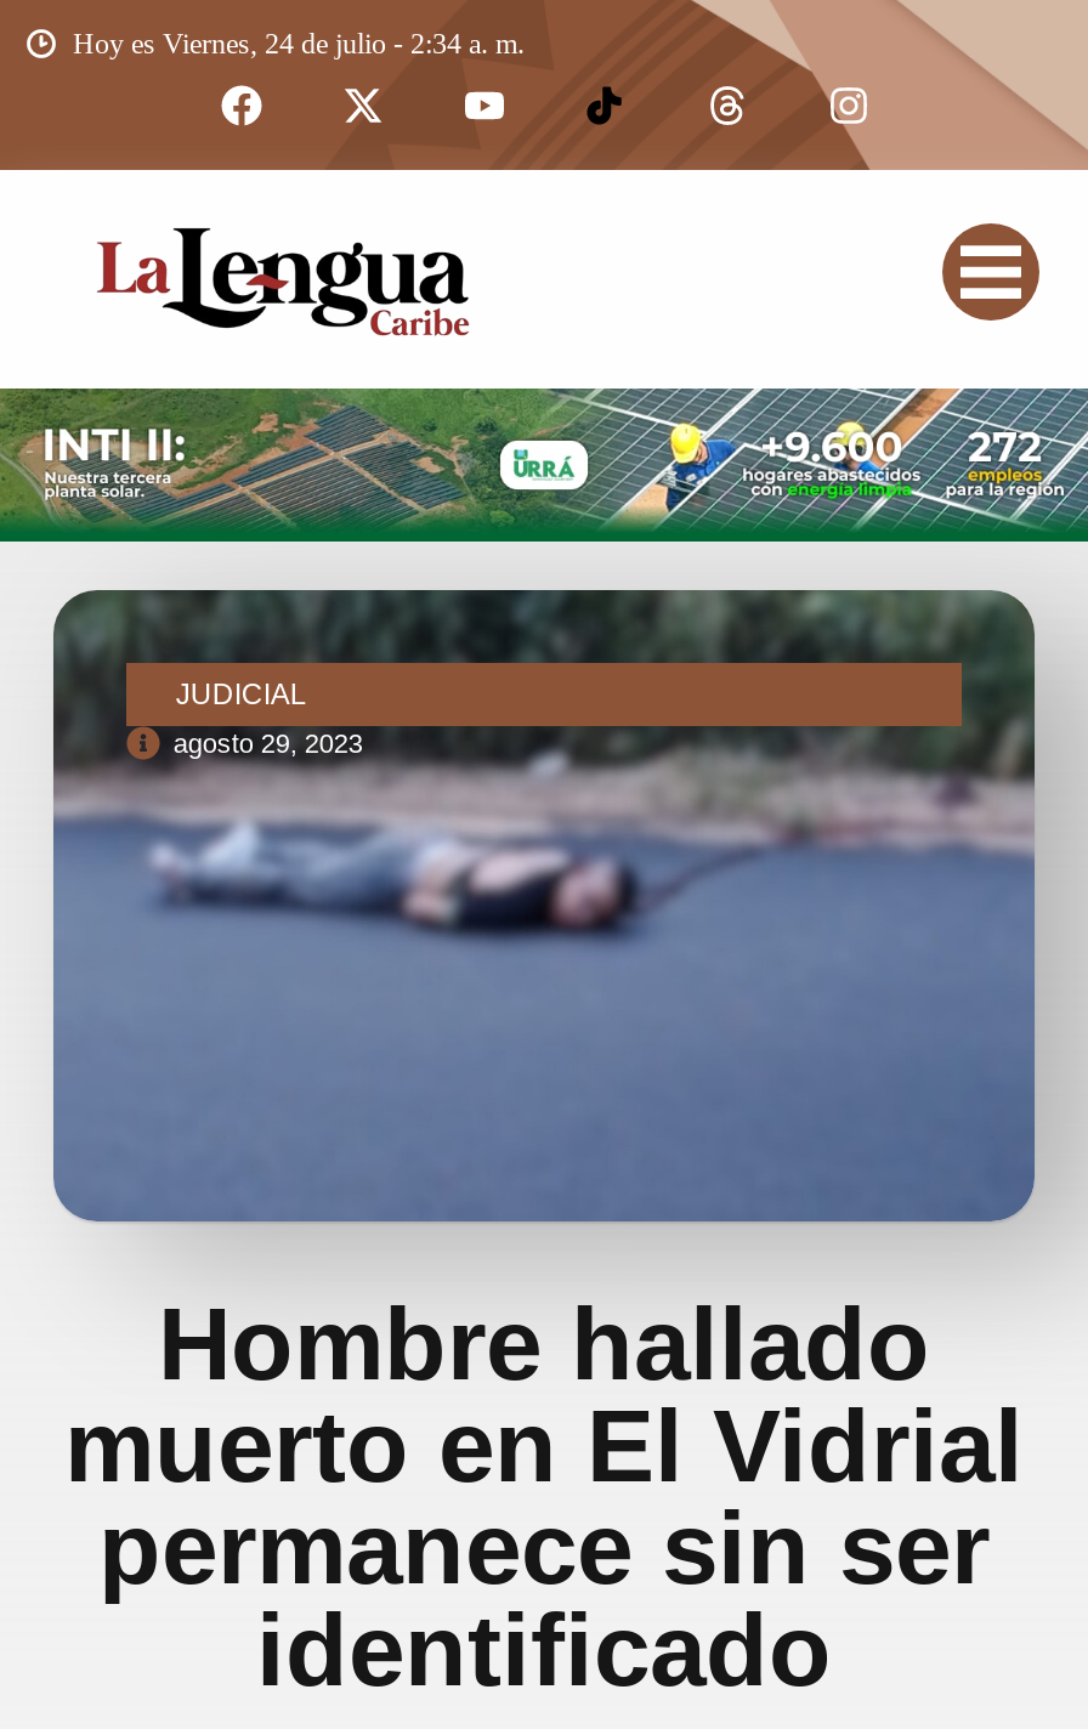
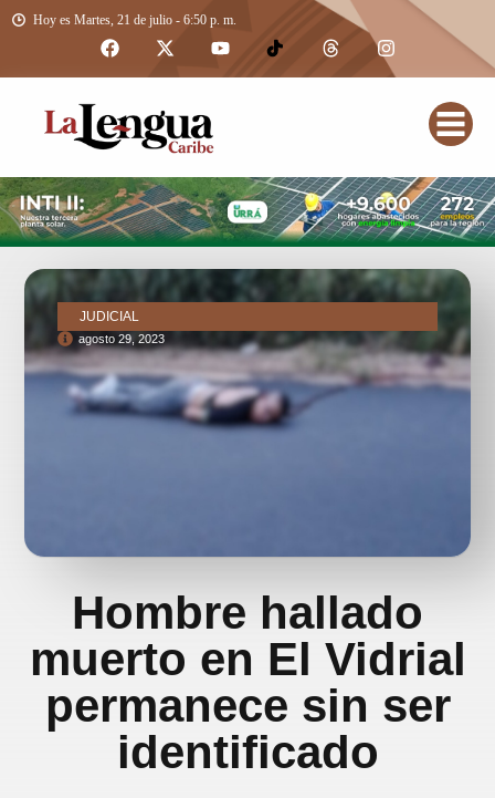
- Hoy es Viernes, 24 de julio - 2:34 a. m.
+ Hoy es Martes, 21 de julio - 6:50 p. m.
